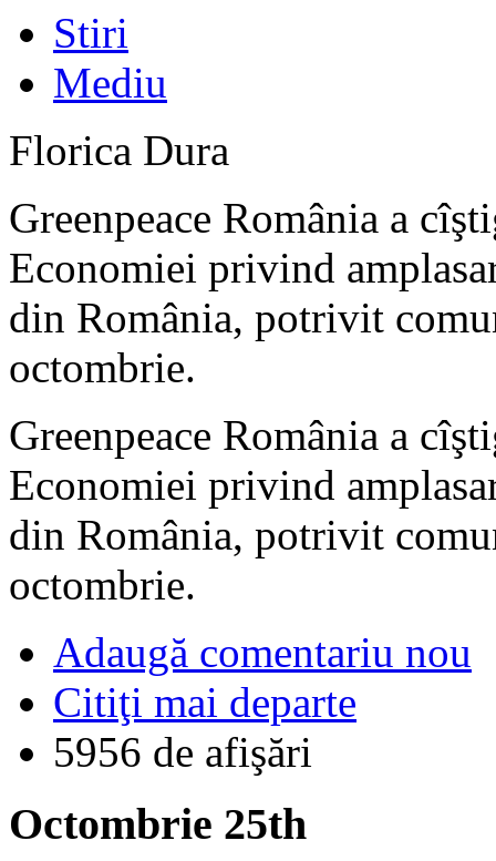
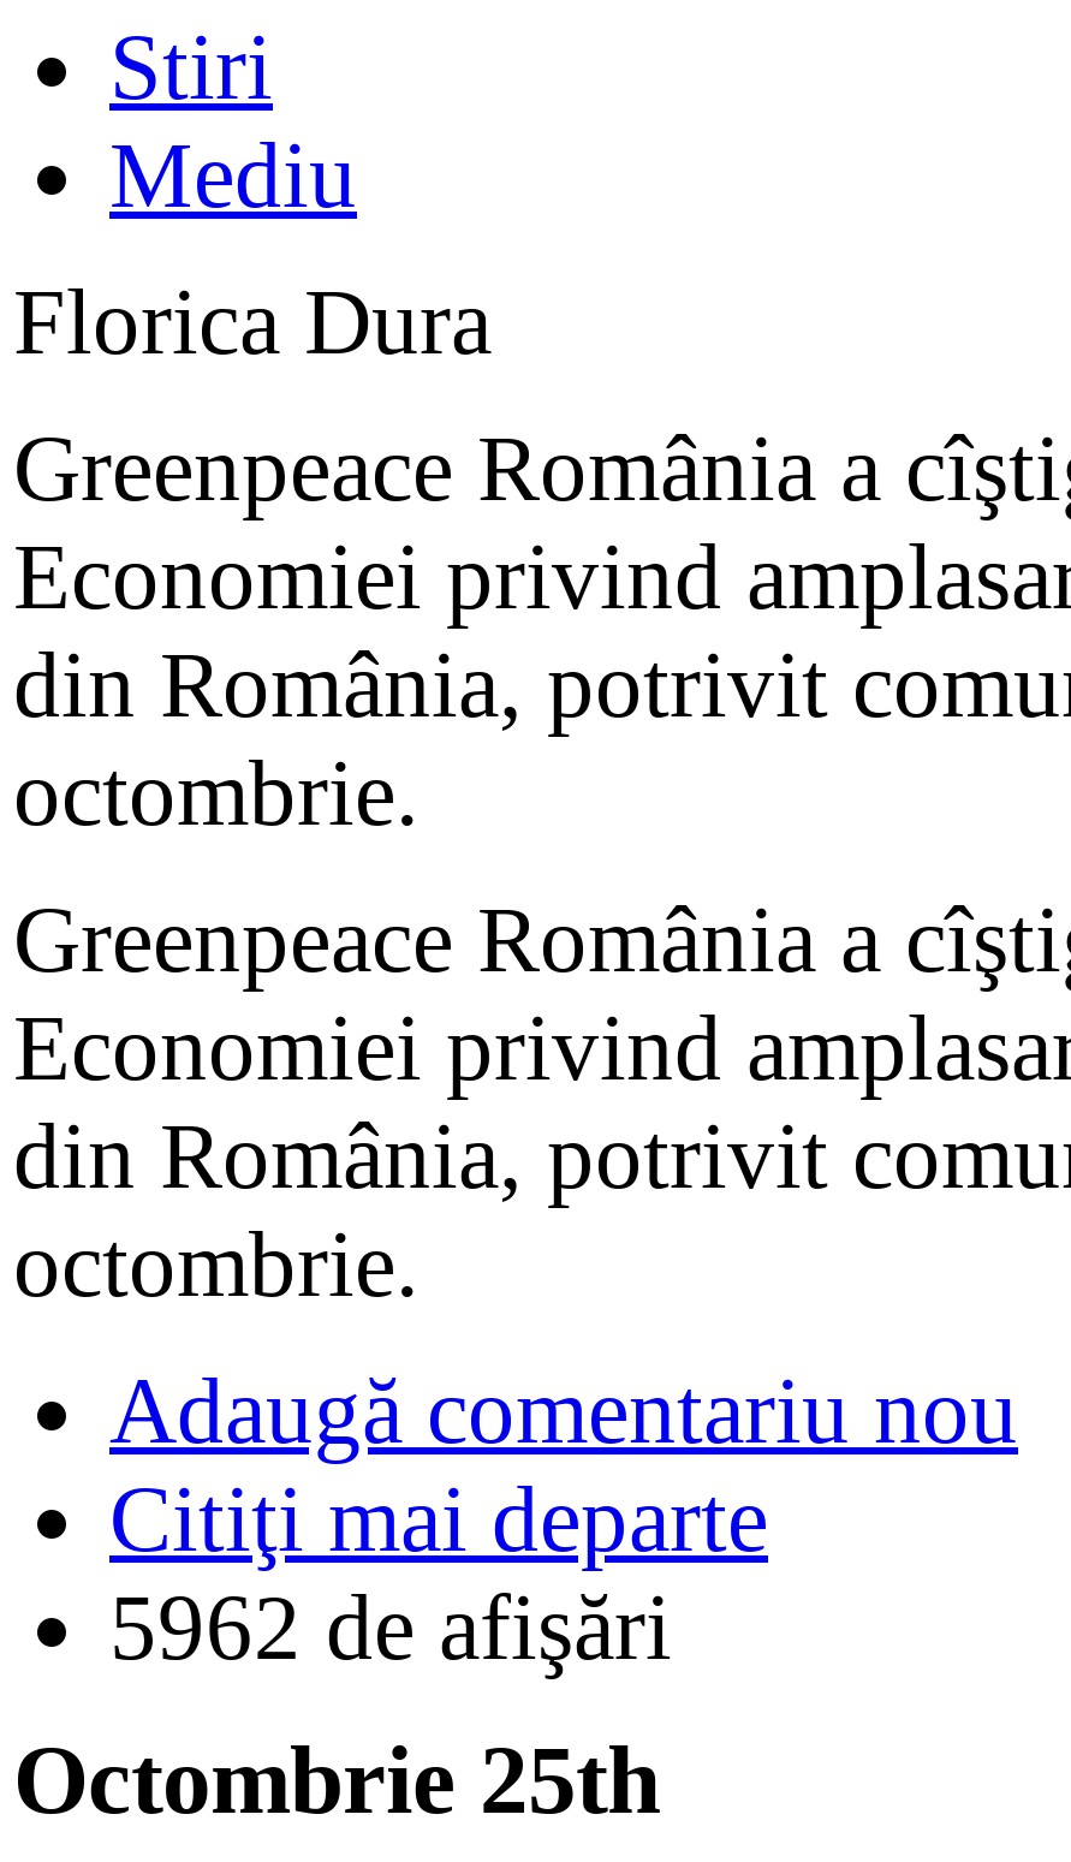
- 5956 de afişări
+ 5962 de afişări
